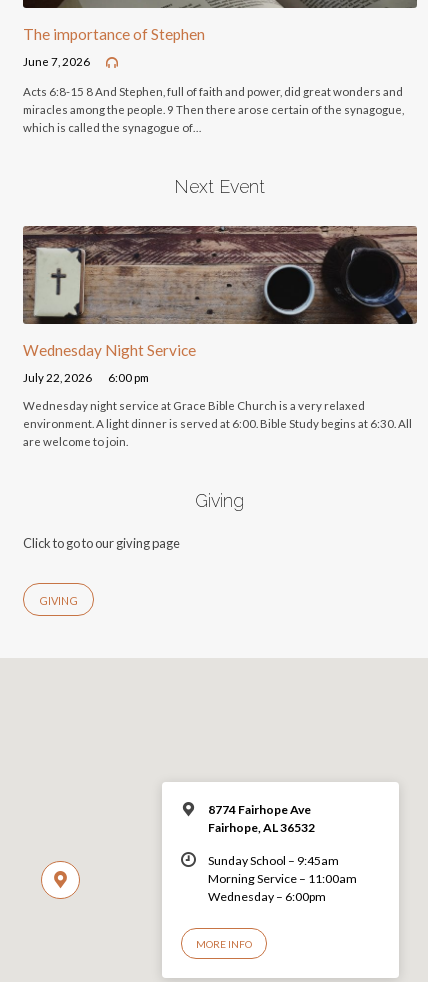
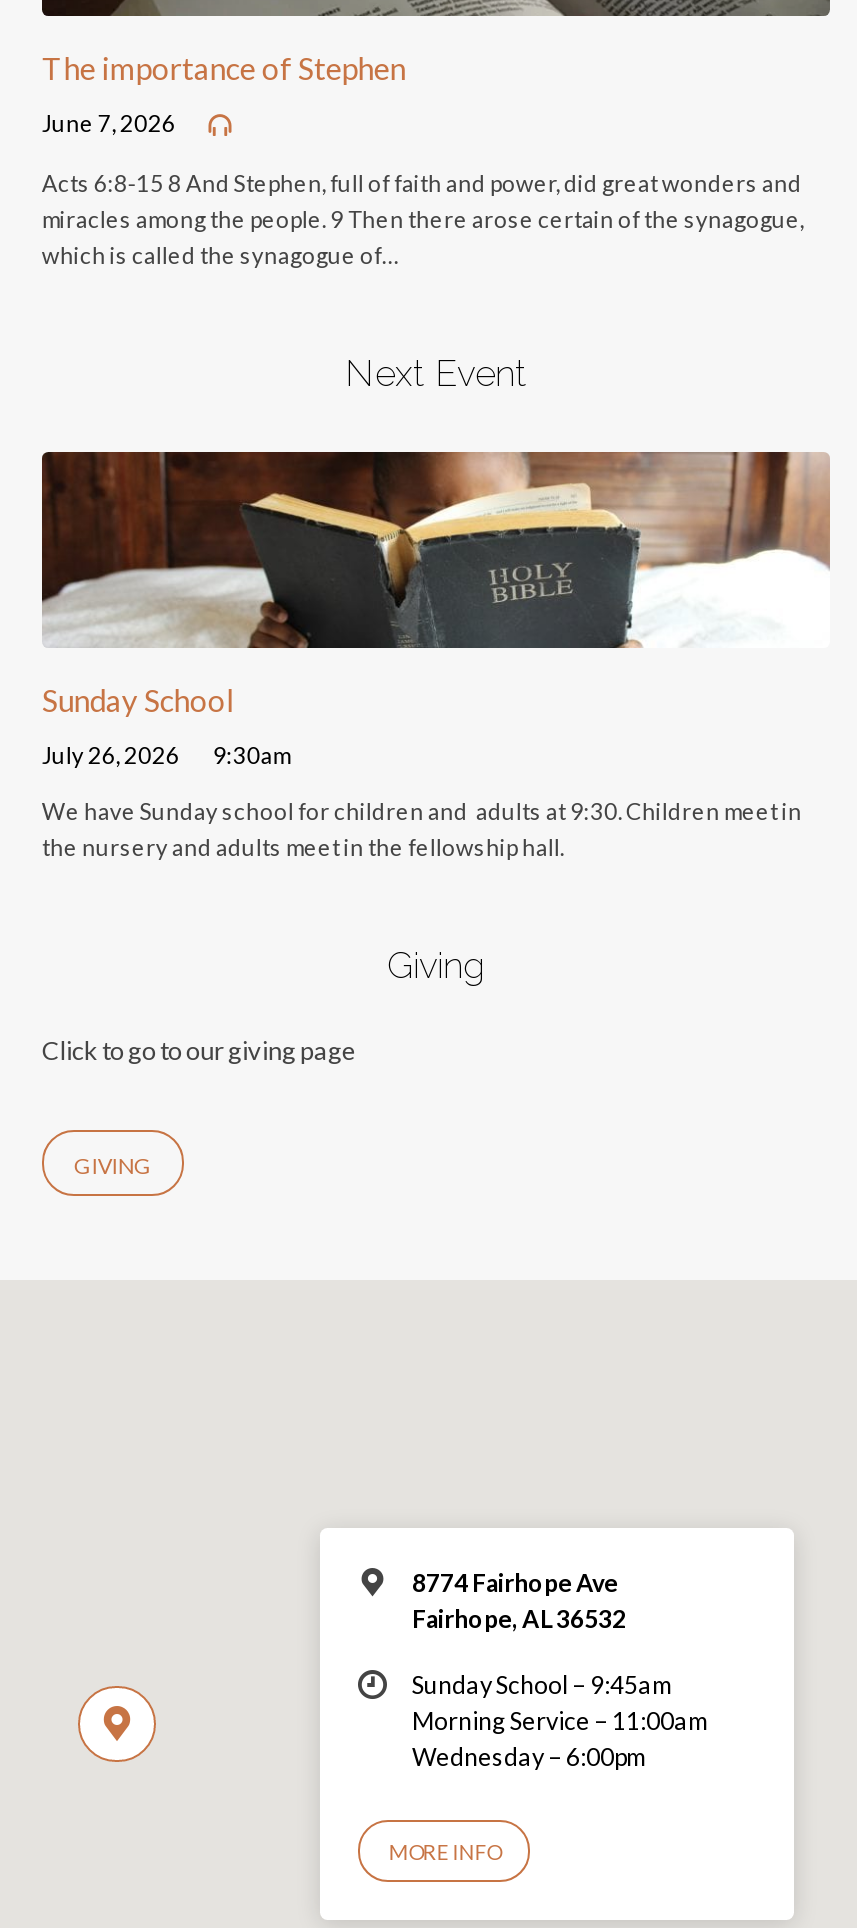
- [image]
- Wednesday Night Service
+ [image]
+ Sunday School

- July 22, 2026
- 6:00 pm
+ July 26, 2026
+ 9:30am

- Wednesday night service at Grace Bible Church is a very relaxed
- environment. A light dinner is served at 6:00. Bible Study begins at 6:30. All
- are welcome to join.
+ We have Sunday school for children and adults at 9:30. Children meet in
+ the nursery and adults meet in the fellowship hall.
